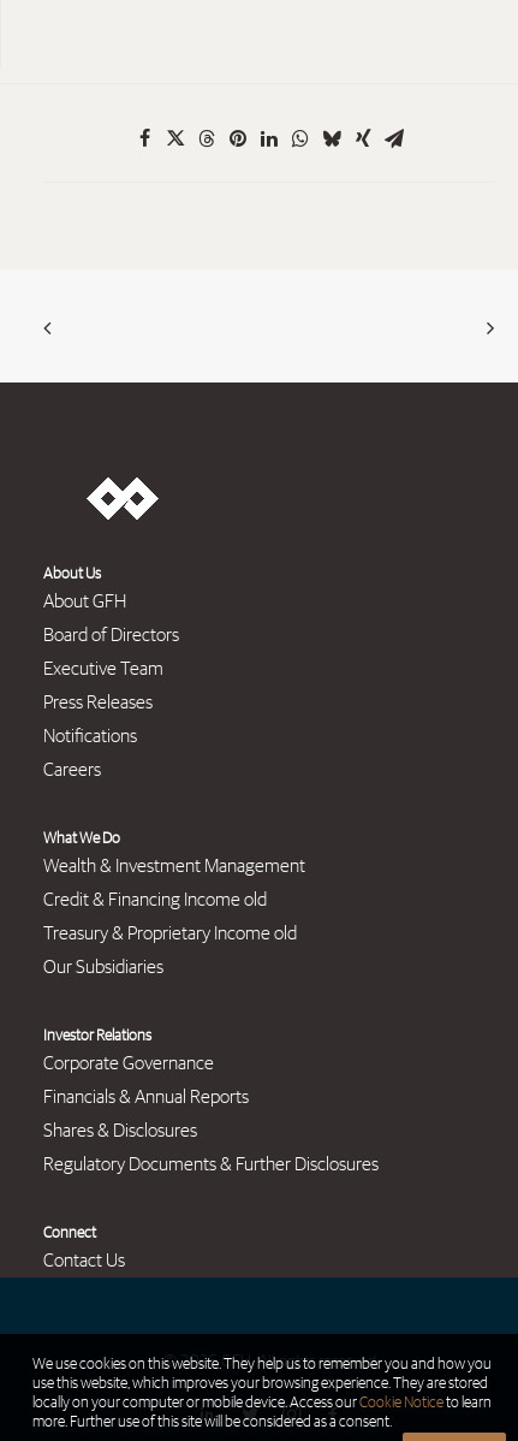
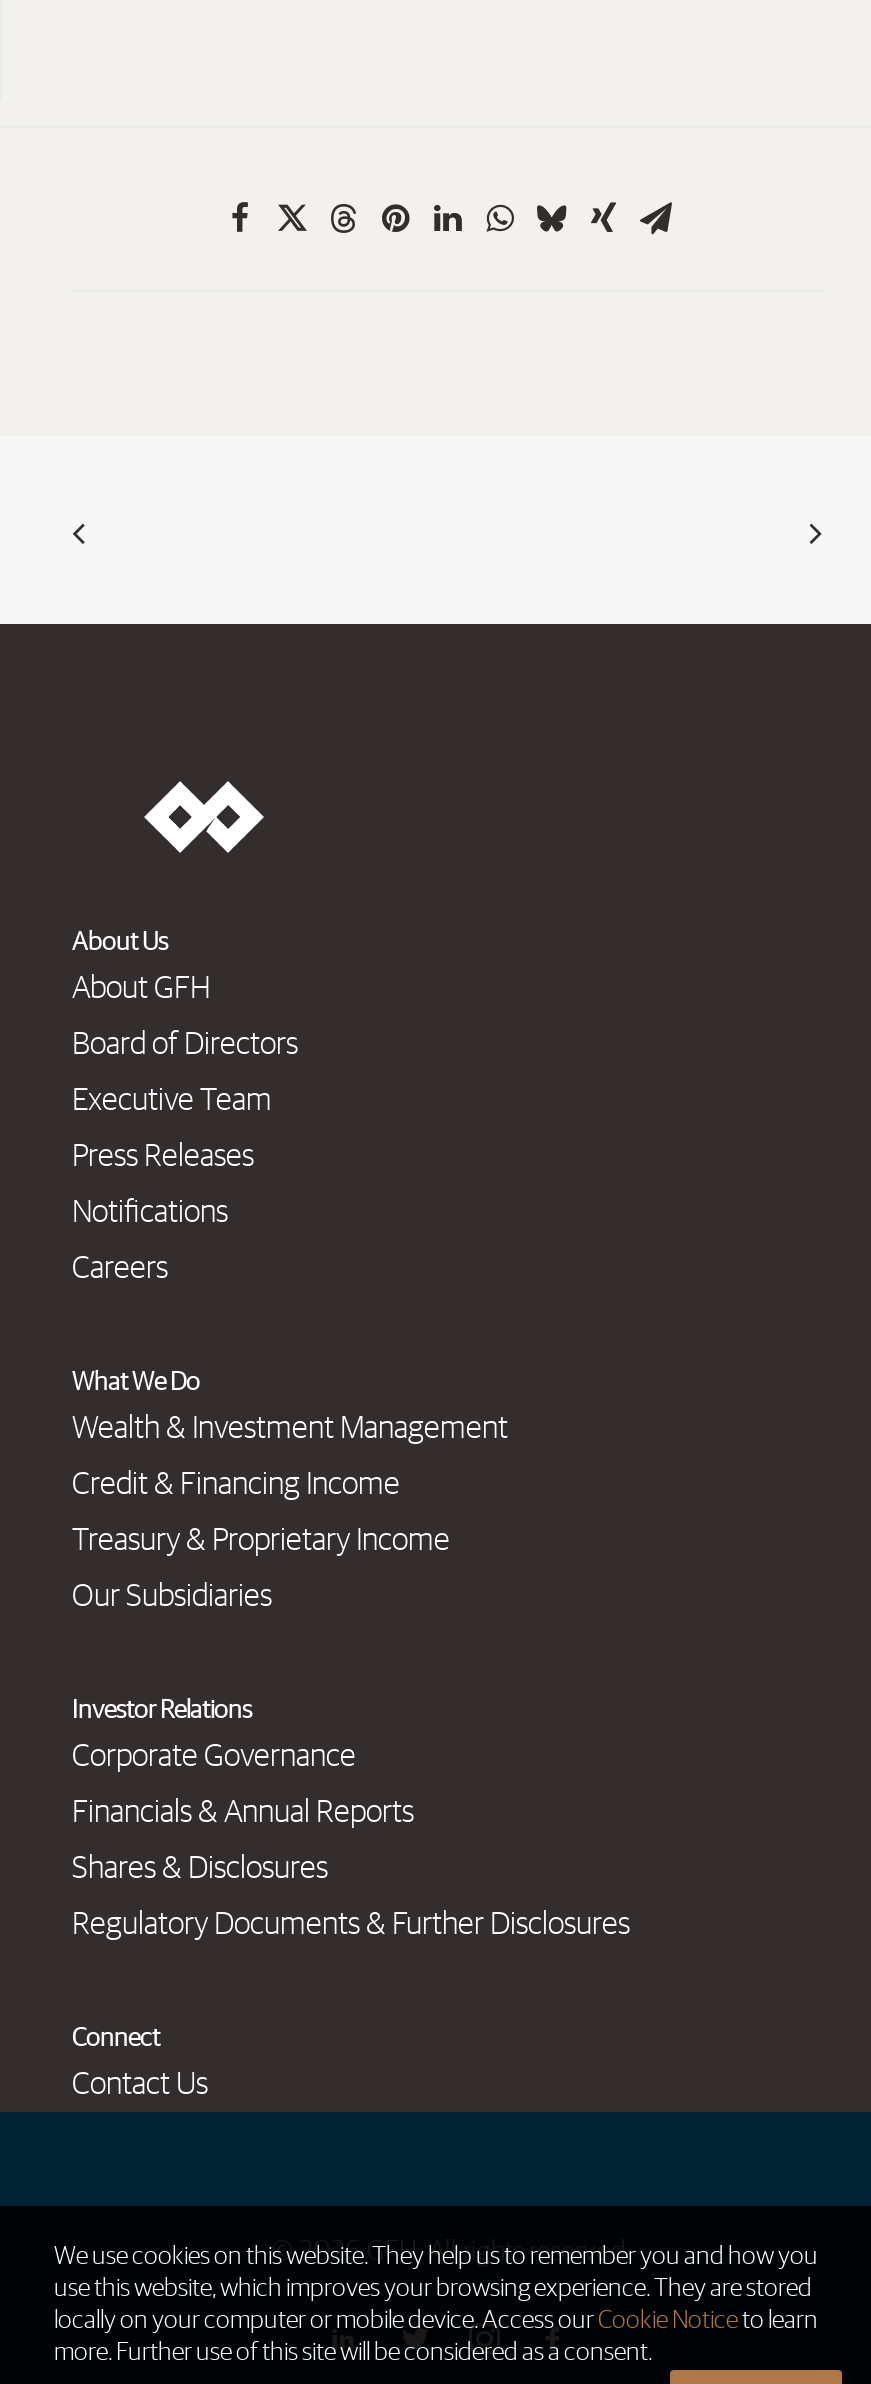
- Credit & Financing Income old
+ Credit & Financing Income

- Treasury & Proprietary Income old
+ Treasury & Proprietary Income
